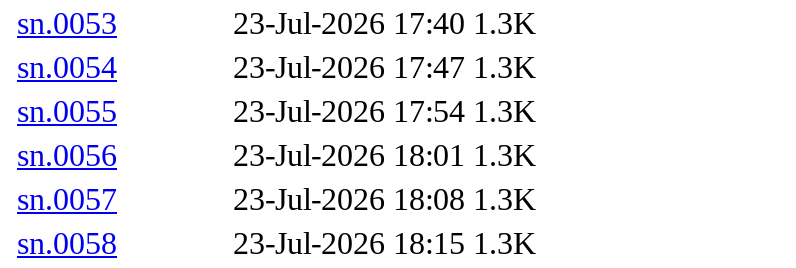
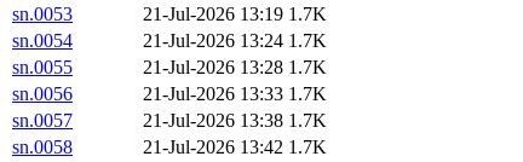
- 23-Jul-2026 17:40 1.3K
+ 21-Jul-2026 13:19 1.7K

- 23-Jul-2026 17:47 1.3K
+ 21-Jul-2026 13:24 1.7K

- 23-Jul-2026 17:54 1.3K
+ 21-Jul-2026 13:28 1.7K

- 23-Jul-2026 18:01 1.3K
+ 21-Jul-2026 13:33 1.7K

- 23-Jul-2026 18:08 1.3K
+ 21-Jul-2026 13:38 1.7K

- 23-Jul-2026 18:15 1.3K
+ 21-Jul-2026 13:42 1.7K
